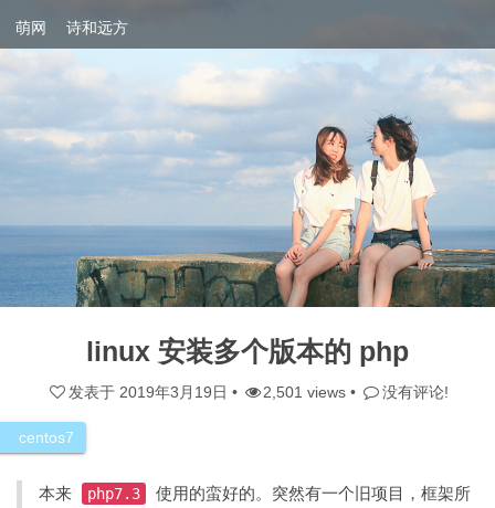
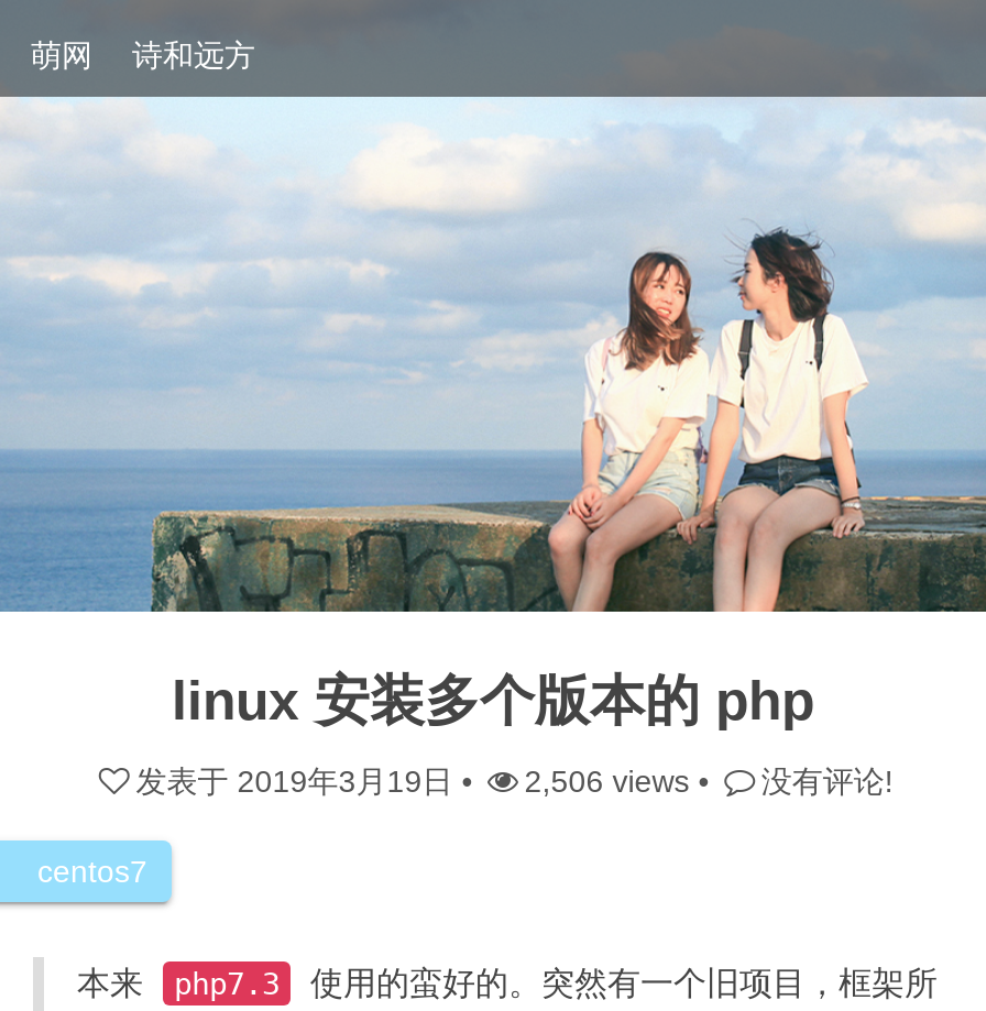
- 发表于2019年3月19日• 2,501 views • 没有评论!
+ 发表于2019年3月19日• 2,506 views • 没有评论!
